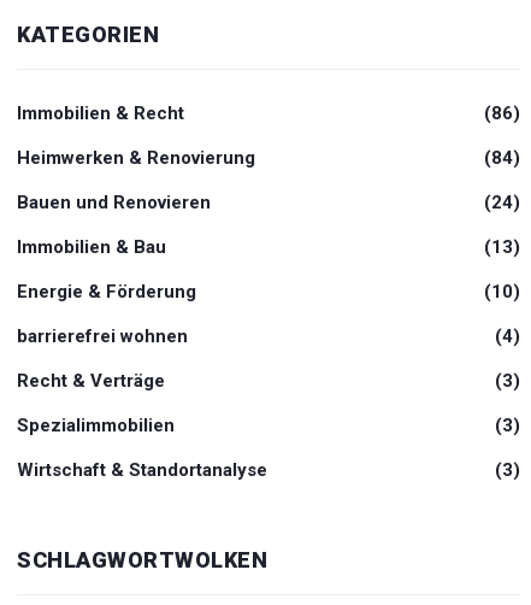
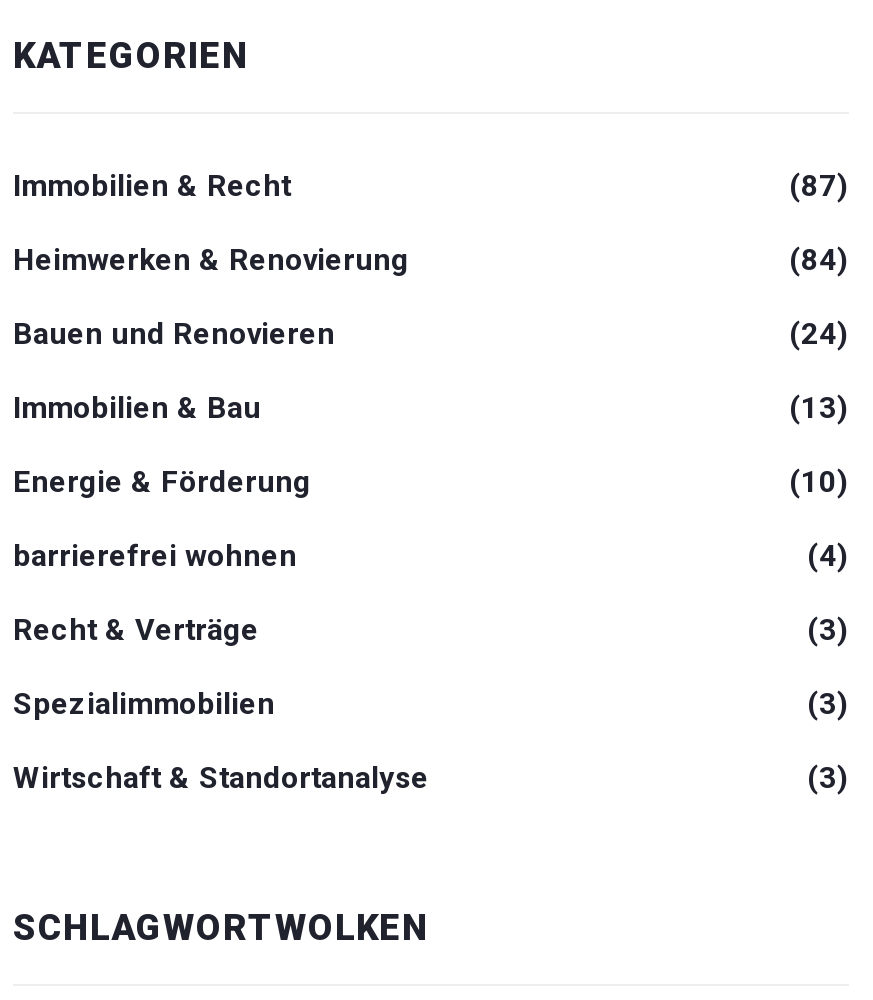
- (86)
+ (87)
